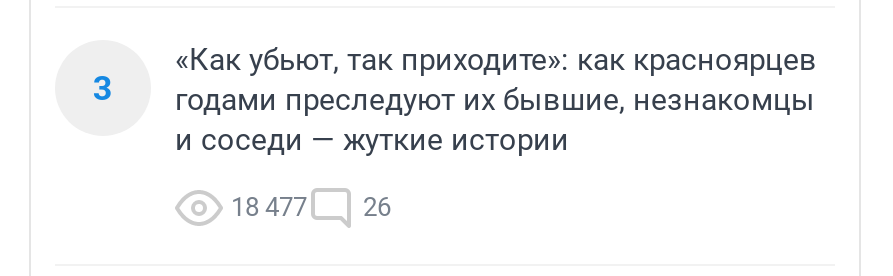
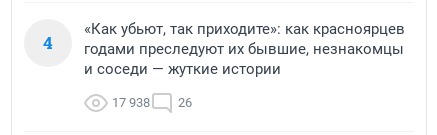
- 3 годами преследуют их бывшие, незнакомцы
+ 4 годами преследуют их бывшие, незнакомцы

- 18 477 26
+ 17 938 26
